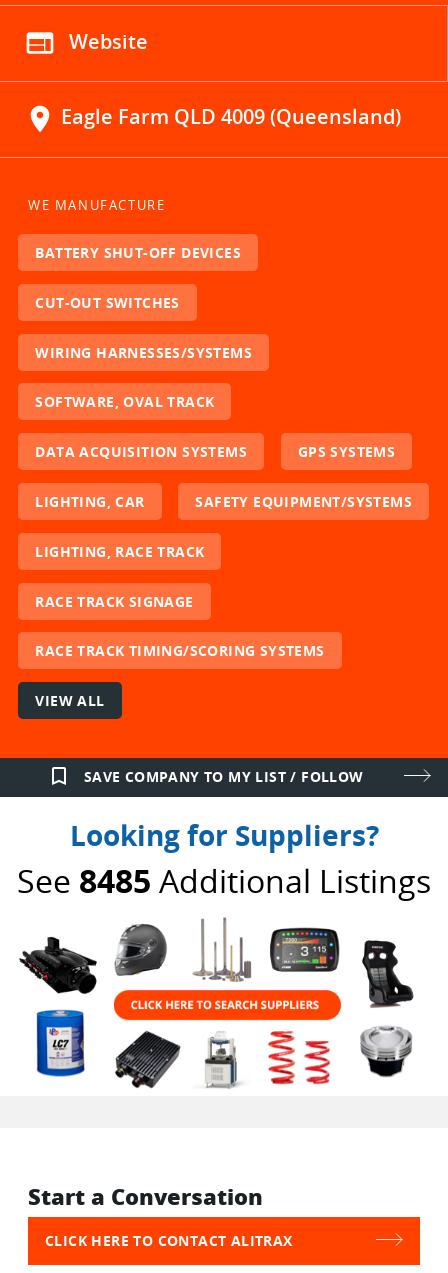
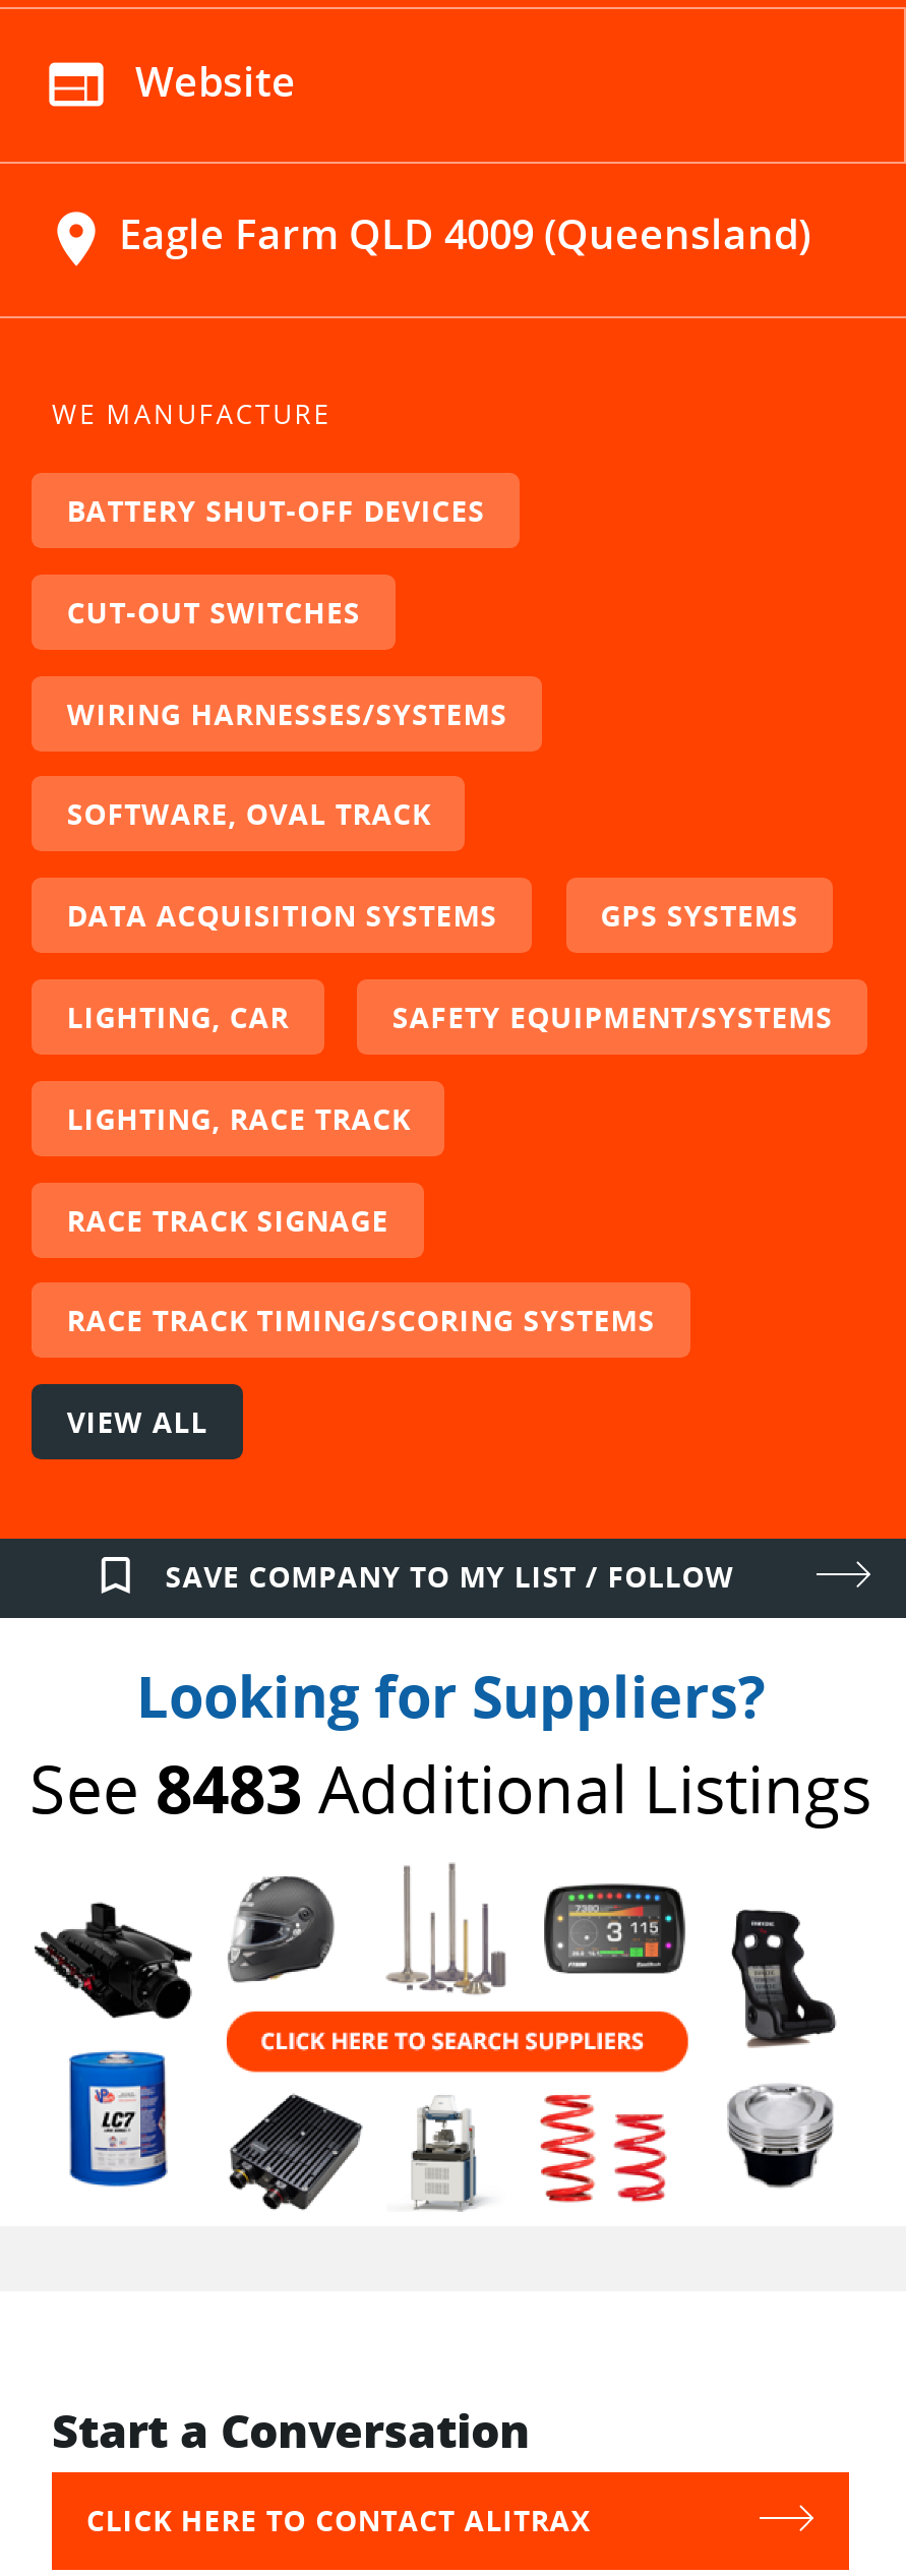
- See 8485 Additional Listings
+ See 8483 Additional Listings
